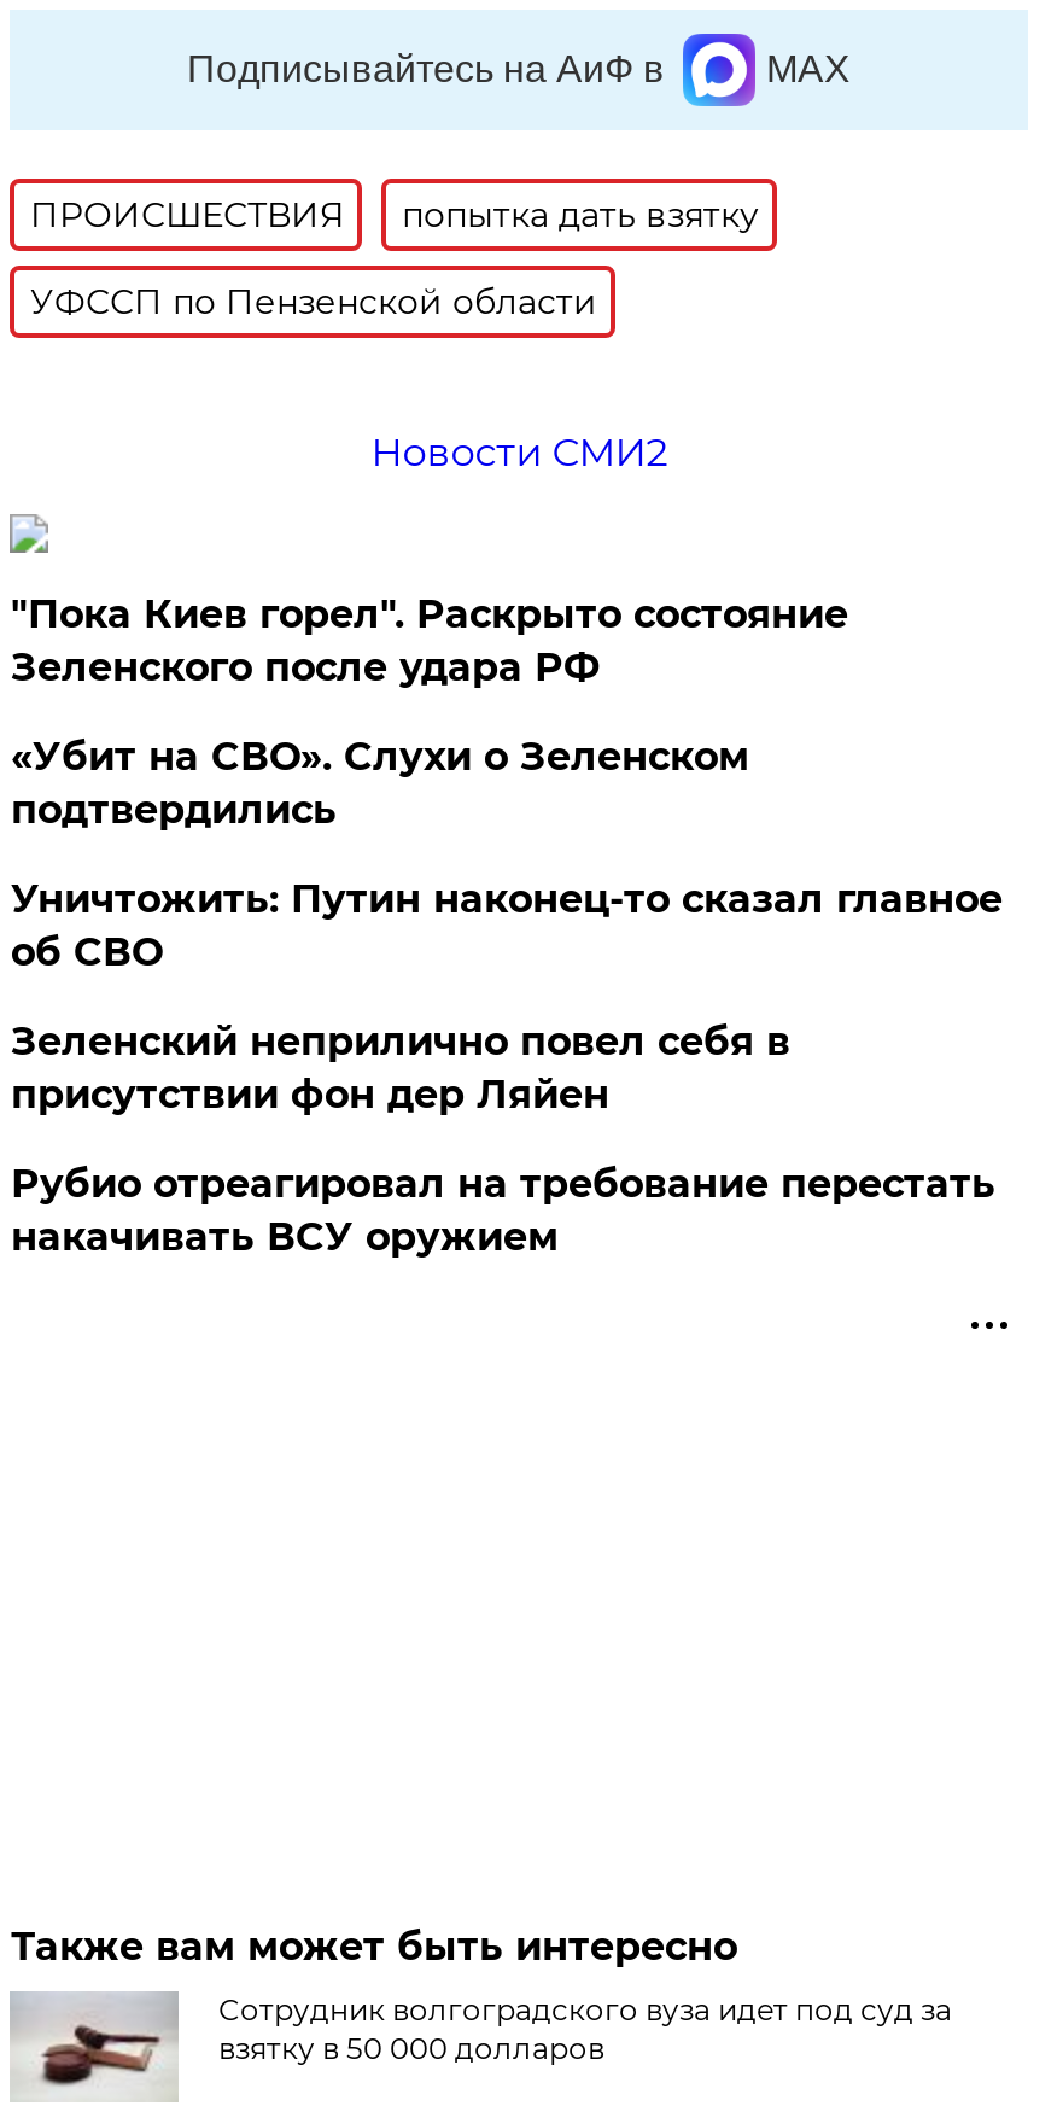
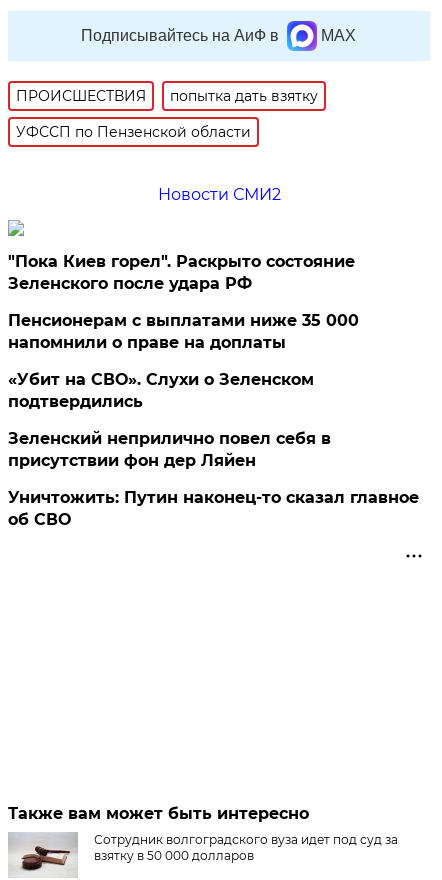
+ Пенсионерам с выплатами ниже 35 000
+ напомнили о праве на доплаты

moved down: «Убит на СВО». Слухи о Зеленском | подтвердились

moved down: Уничтожить: Путин наконец-то сказал главное | об СВО

- Рубио отреагировал на требование перестать
- накачивать ВСУ оружием
